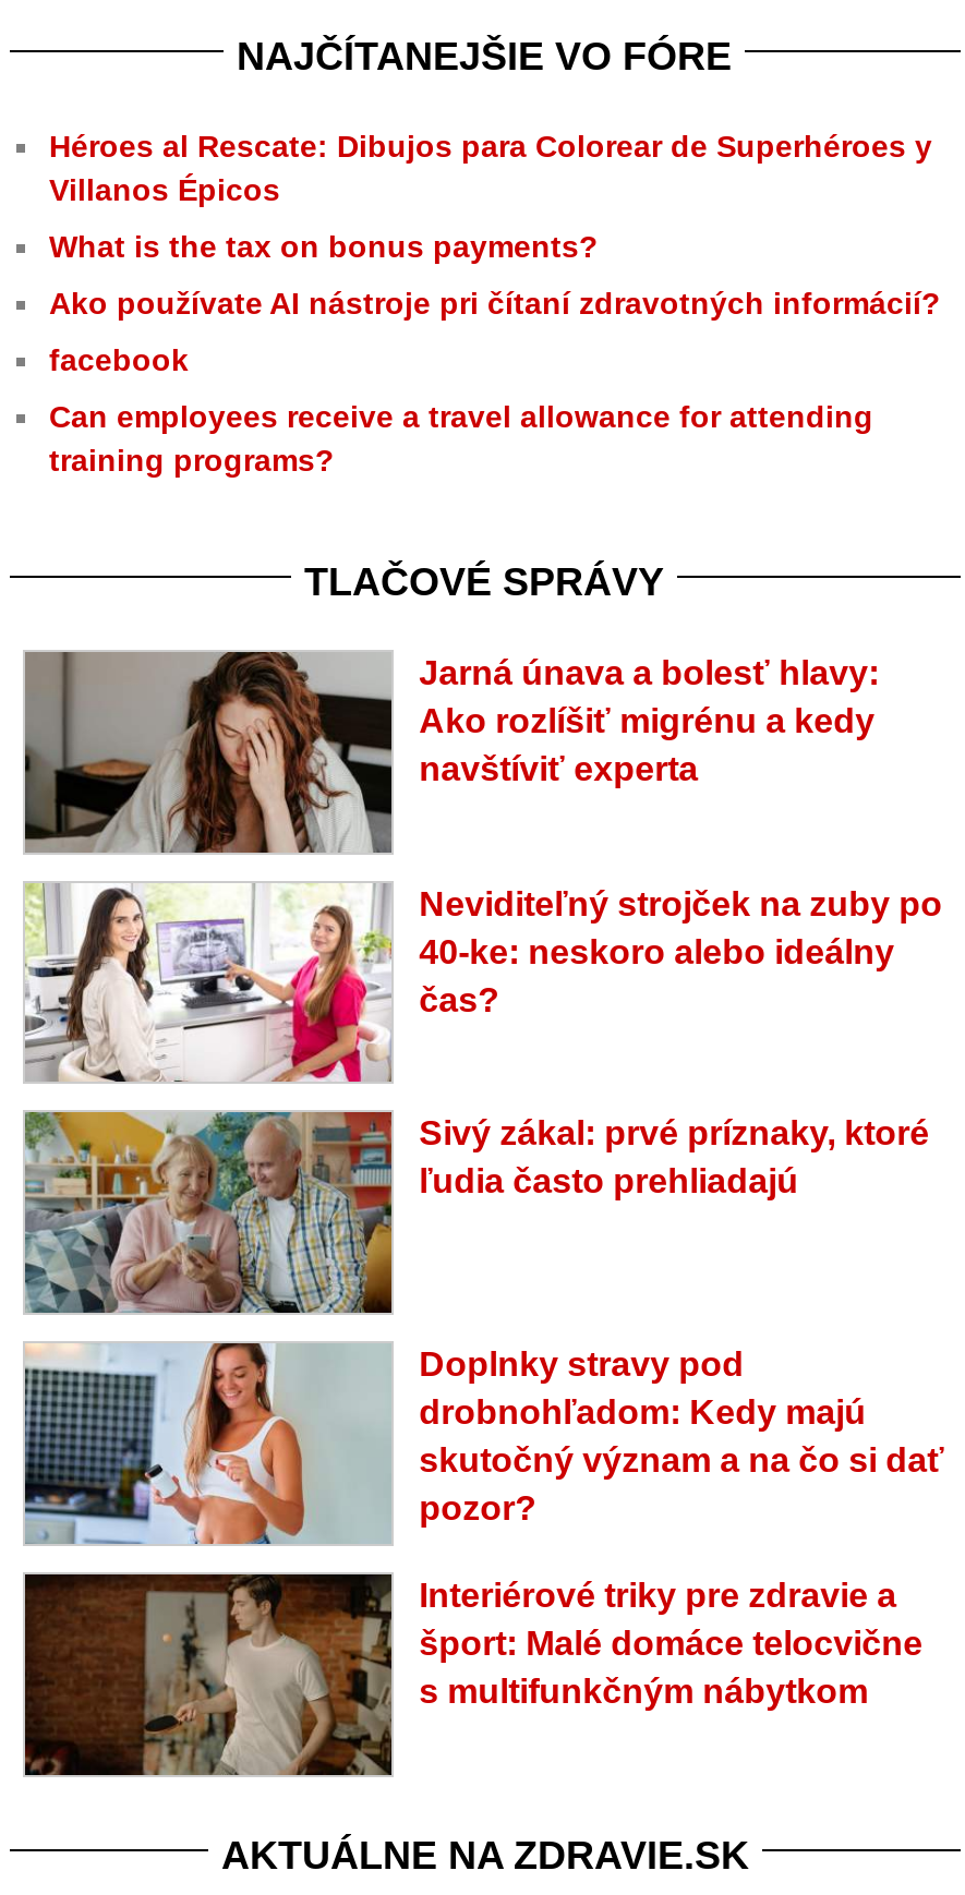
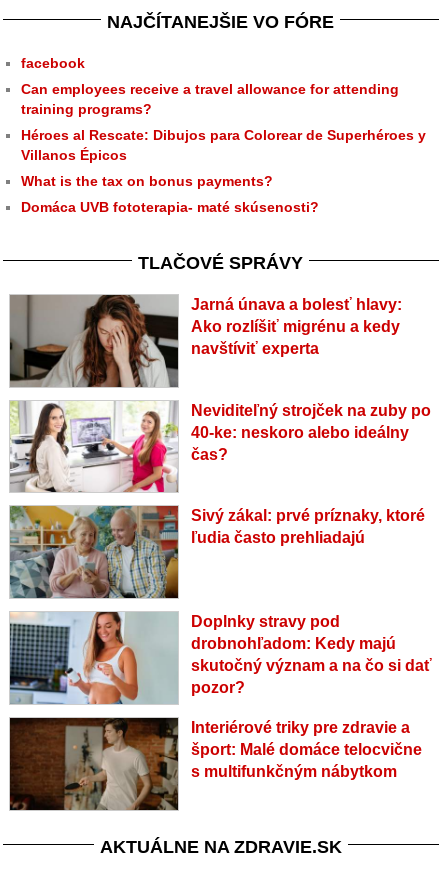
moved down: Héroes al Rescate: Dibujos para Colorear de Superhéroes y | Villanos Épicos | What is the tax on bonus payments?

- Ako používate AI nástroje pri čítaní zdravotných informácií?

moved up: facebook | Can employees receive a travel allowance for attending | training programs?

+ Domáca UVB fototerapia- maté skúsenosti?
